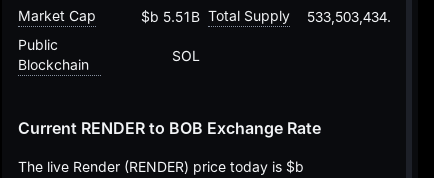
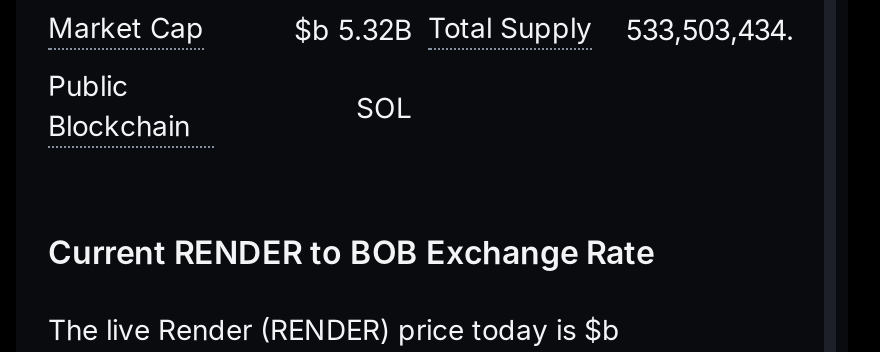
- $b 5.51B Total Supply
+ $b 5.32B Total Supply
